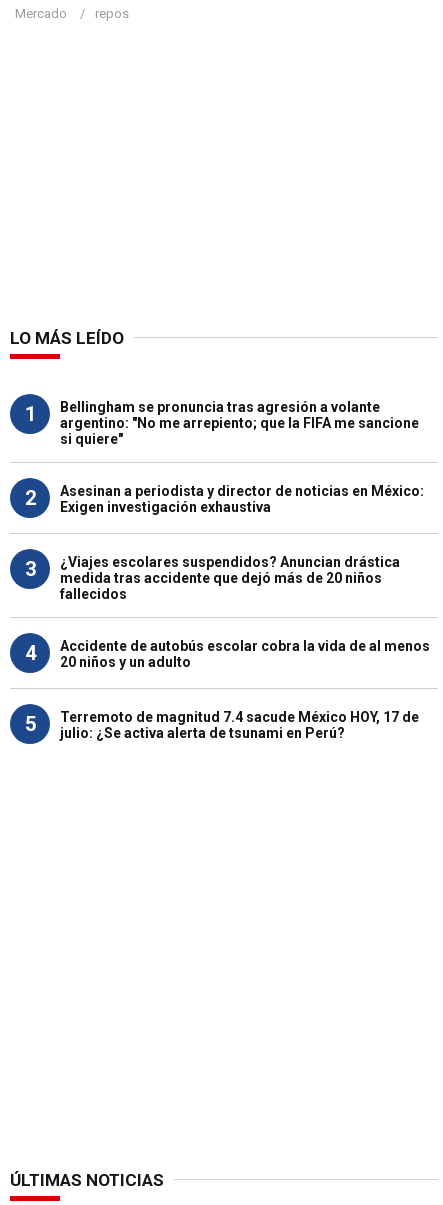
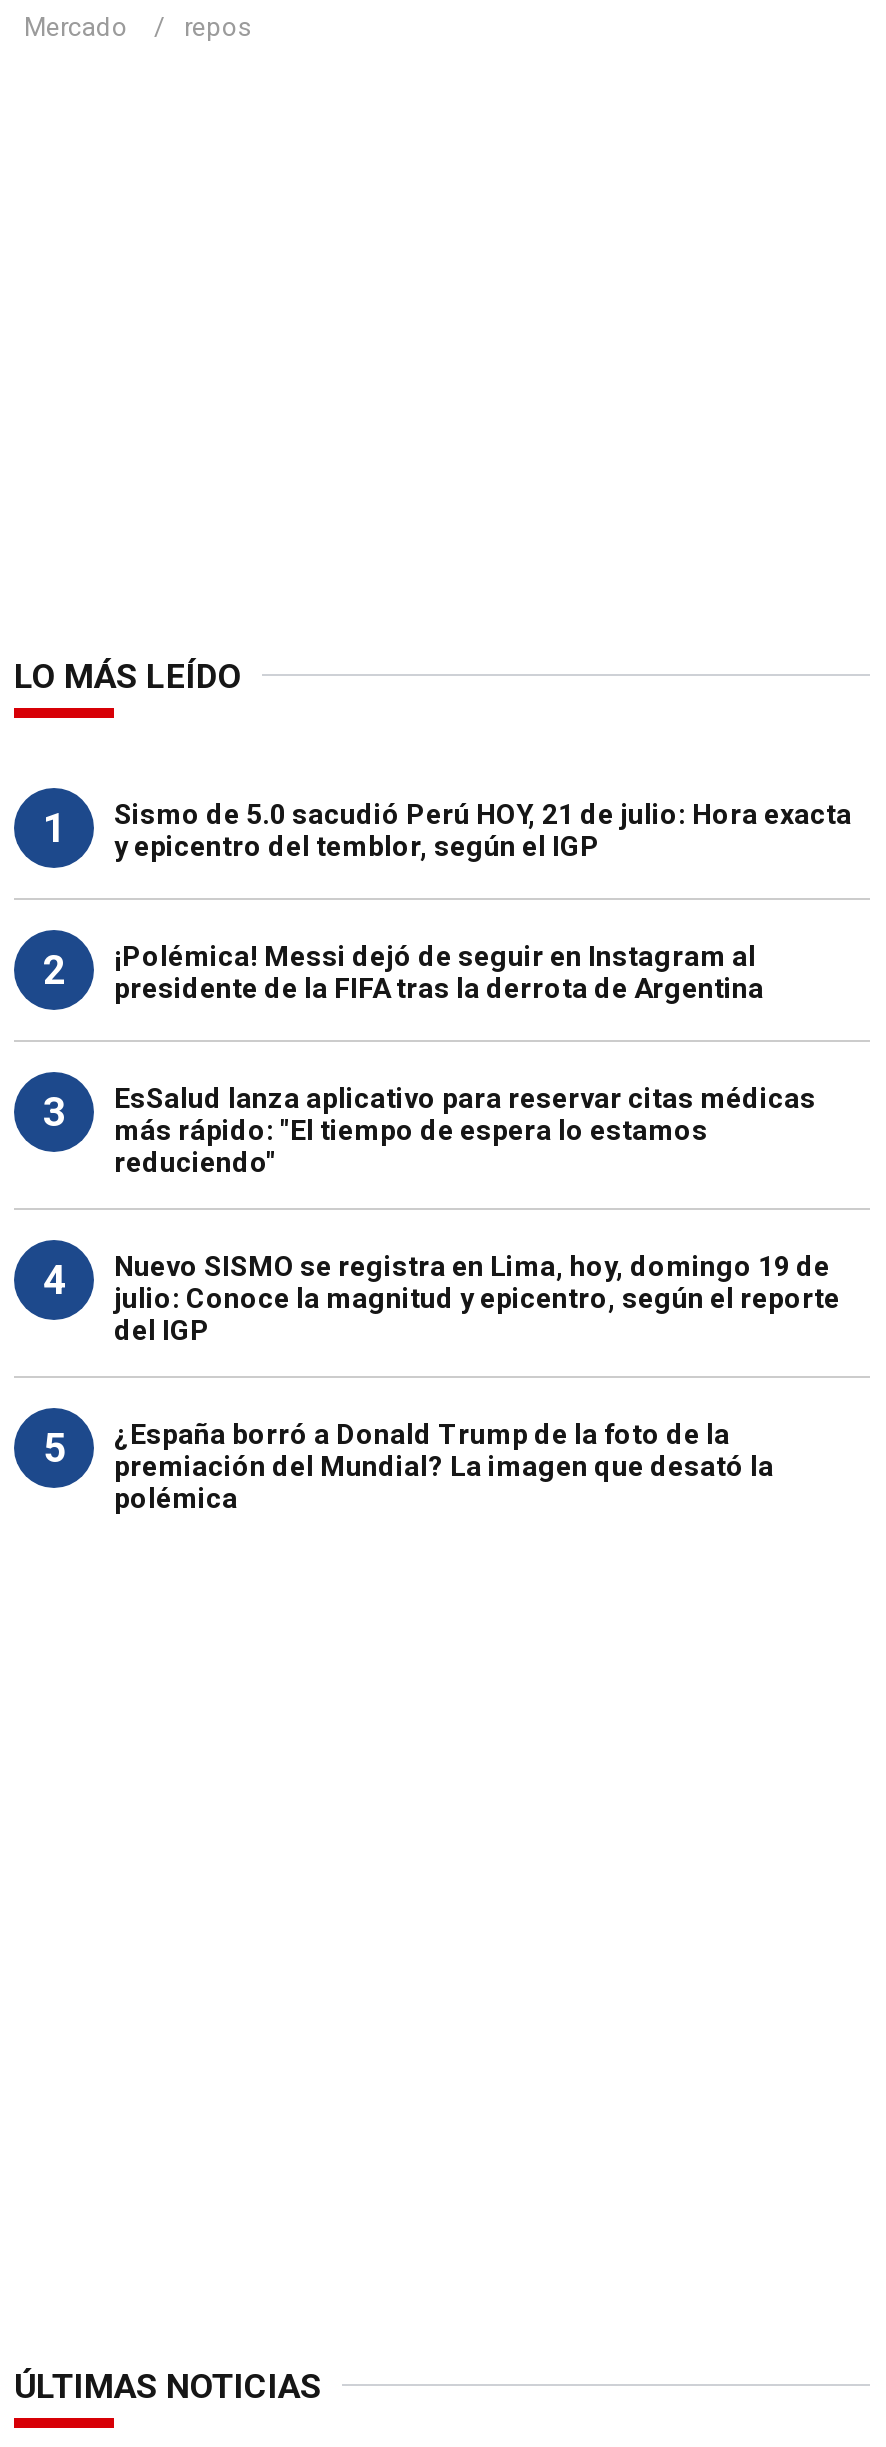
- Bellingham se pronuncia tras agresión a volante
- argentino: "No me arrepiento; que la FIFA me sancione
- si quiere"
+ Sismo de 5.0 sacudió Perú HOY, 21 de julio: Hora exacta
+ y epicentro del temblor, según el IGP

- Asesinan a periodista y director de noticias en México:
- Exigen investigación exhaustiva
+ ¡Polémica! Messi dejó de seguir en Instagram al
+ presidente de la FIFA tras la derrota de Argentina

- ¿Viajes escolares suspendidos? Anuncian drástica
- medida tras accidente que dejó más de 20 niños
- fallecidos
+ EsSalud lanza aplicativo para reservar citas médicas
+ más rápido: "El tiempo de espera lo estamos
+ reduciendo"

- Accidente de autobús escolar cobra la vida de al menos
- 20 niños y un adulto
+ Nuevo SISMO se registra en Lima, hoy, domingo 19 de
+ julio: Conoce la magnitud y epicentro, según el reporte
+ del IGP

- Terremoto de magnitud 7.4 sacude México HOY, 17 de
- julio: ¿Se activa alerta de tsunami en Perú?
+ ¿España borró a Donald Trump de la foto de la
+ premiación del Mundial? La imagen que desató la
+ polémica
